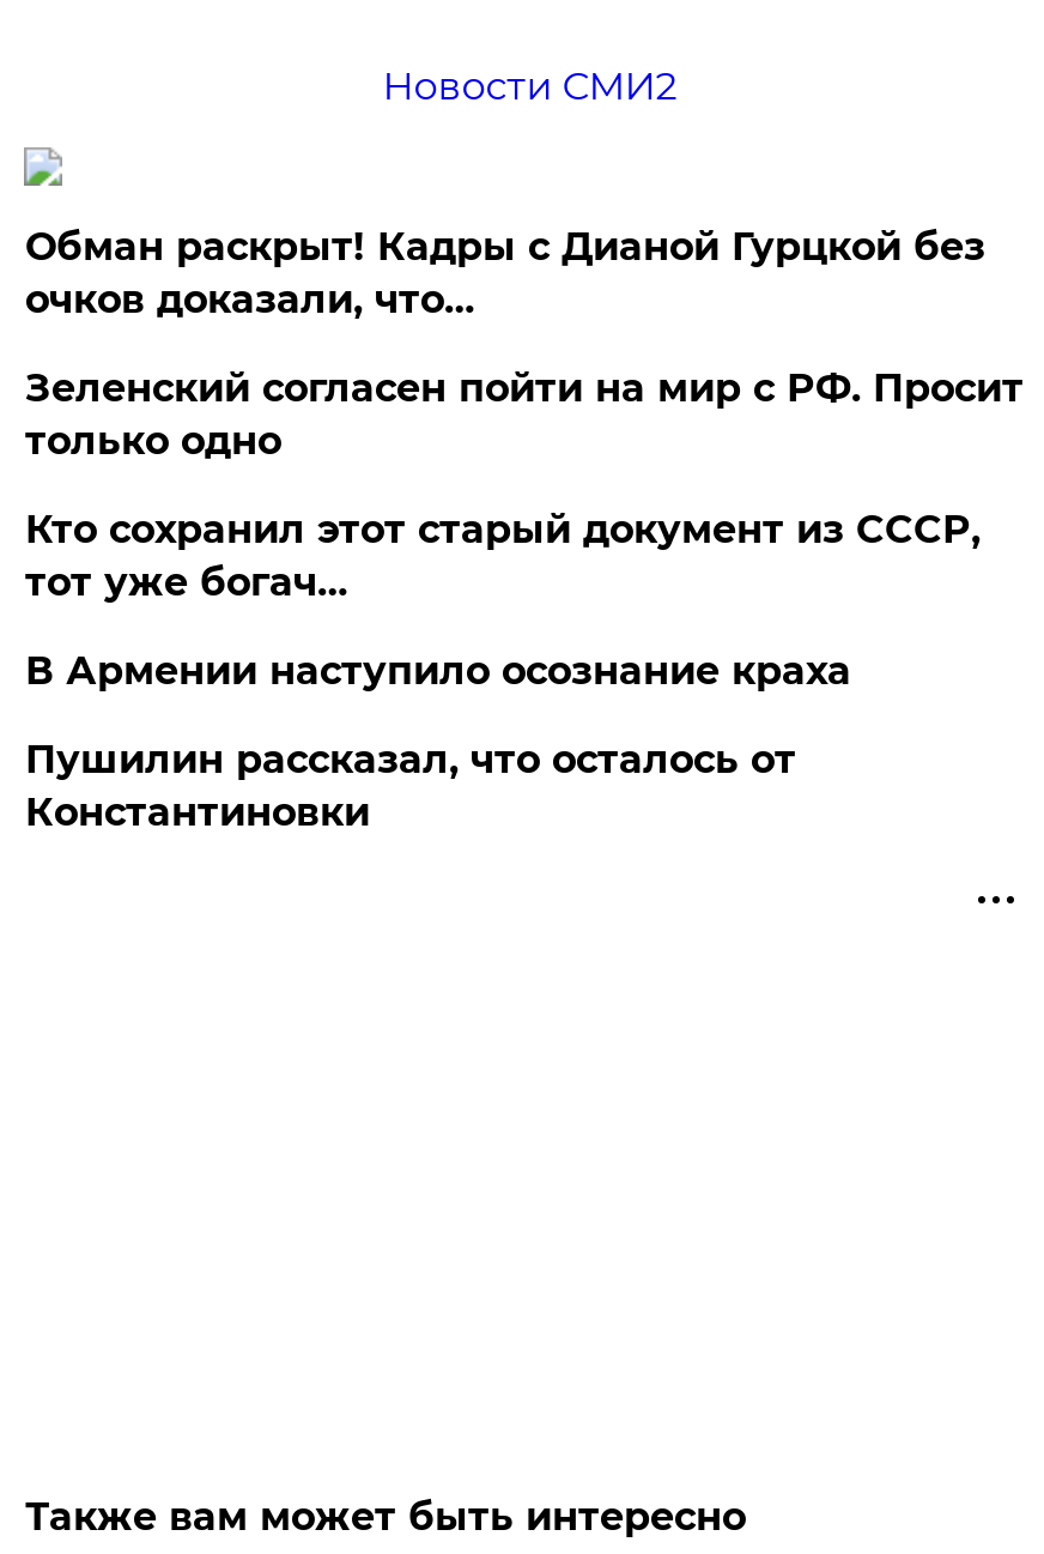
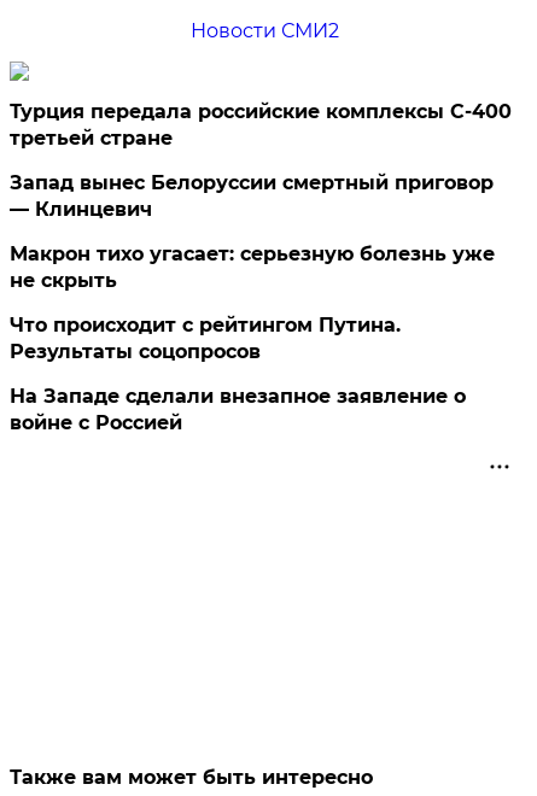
- Обман раскрыт! Кадры с Дианой Гурцкой без
- очков доказали, что…
+ Турция передала российские комплексы С-400
+ третьей стране

- Зеленский согласен пойти на мир с РФ. Просит
- только одно
+ Запад вынес Белоруссии смертный приговор
+ — Клинцевич

- Кто сохранил этот старый документ из СССР,
- тот уже богач…
+ Макрон тихо угасает: серьезную болезнь уже
+ не скрыть

- В Армении наступило осознание краха
+ Что происходит с рейтингом Путина.
+ Результаты соцопросов

- Пушилин рассказал, что осталось от
- Константиновки
+ На Западе сделали внезапное заявление о
+ войне с Россией
